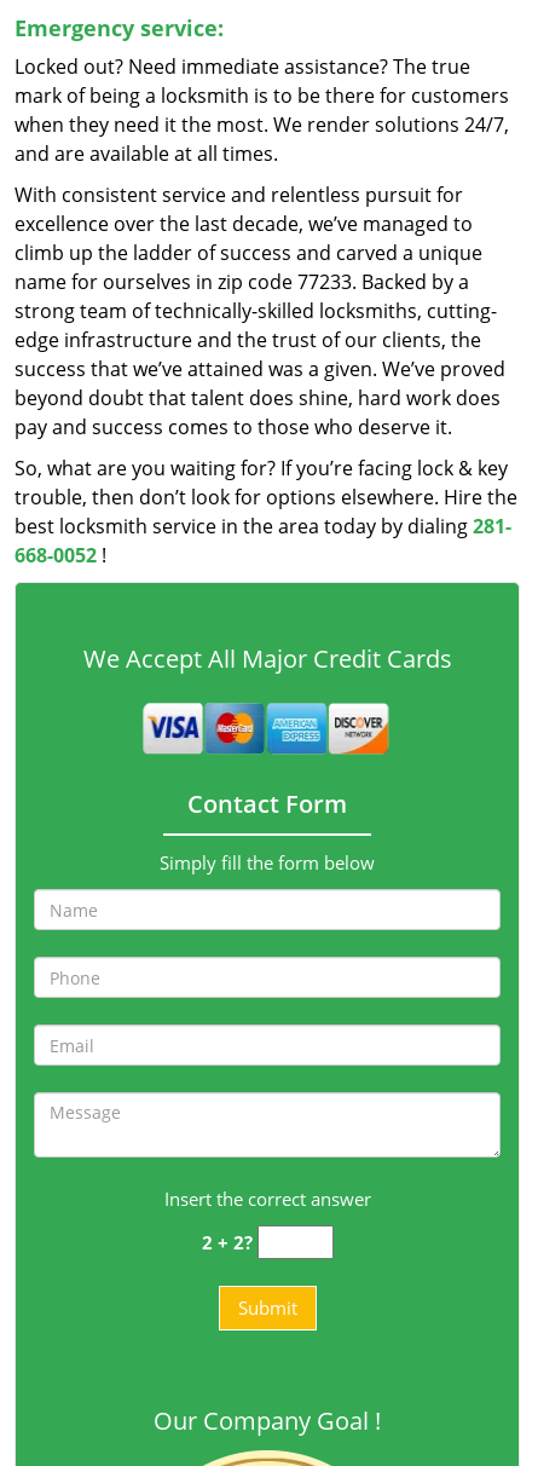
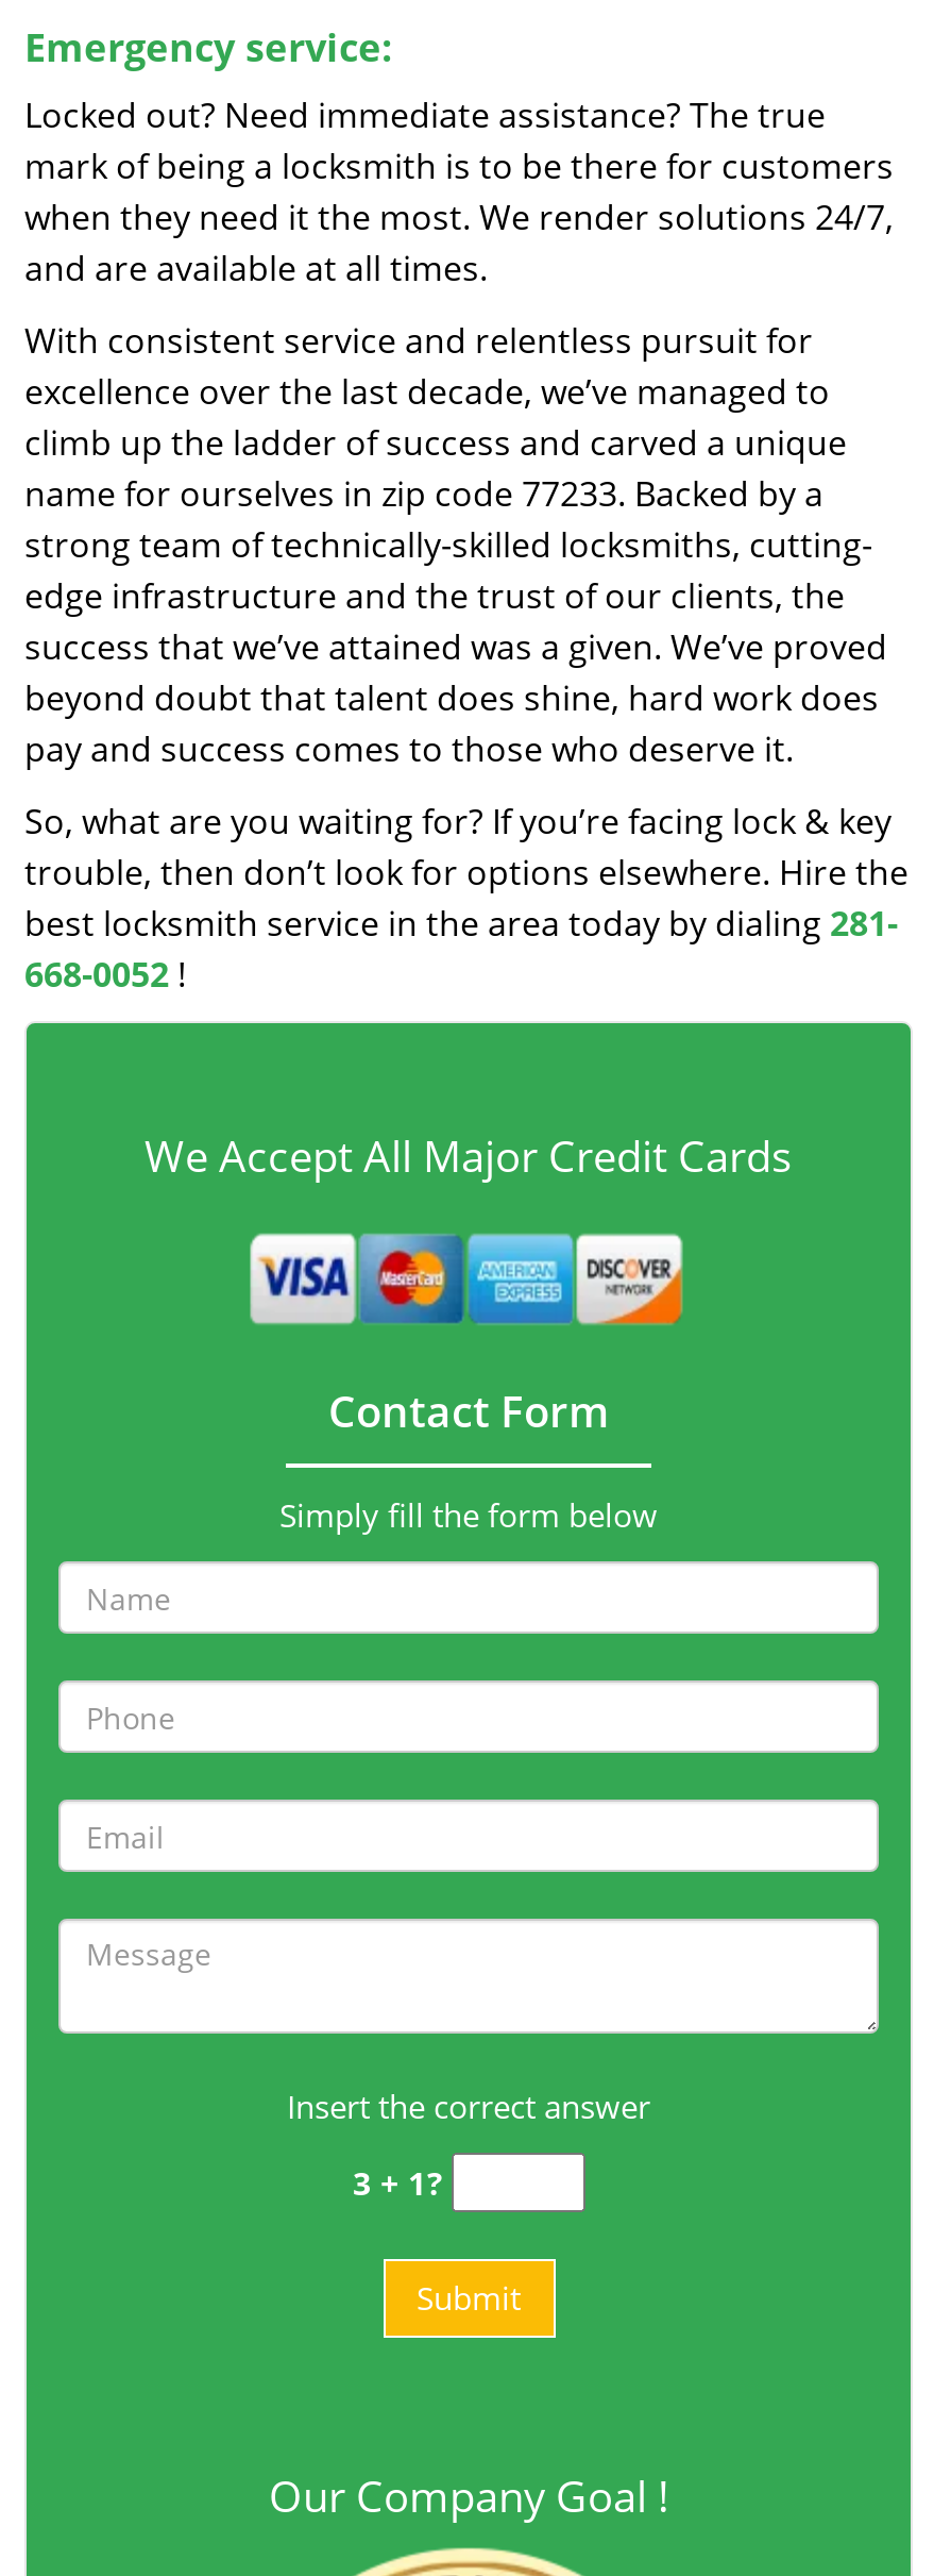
- 2 + 2?
+ 3 + 1?
